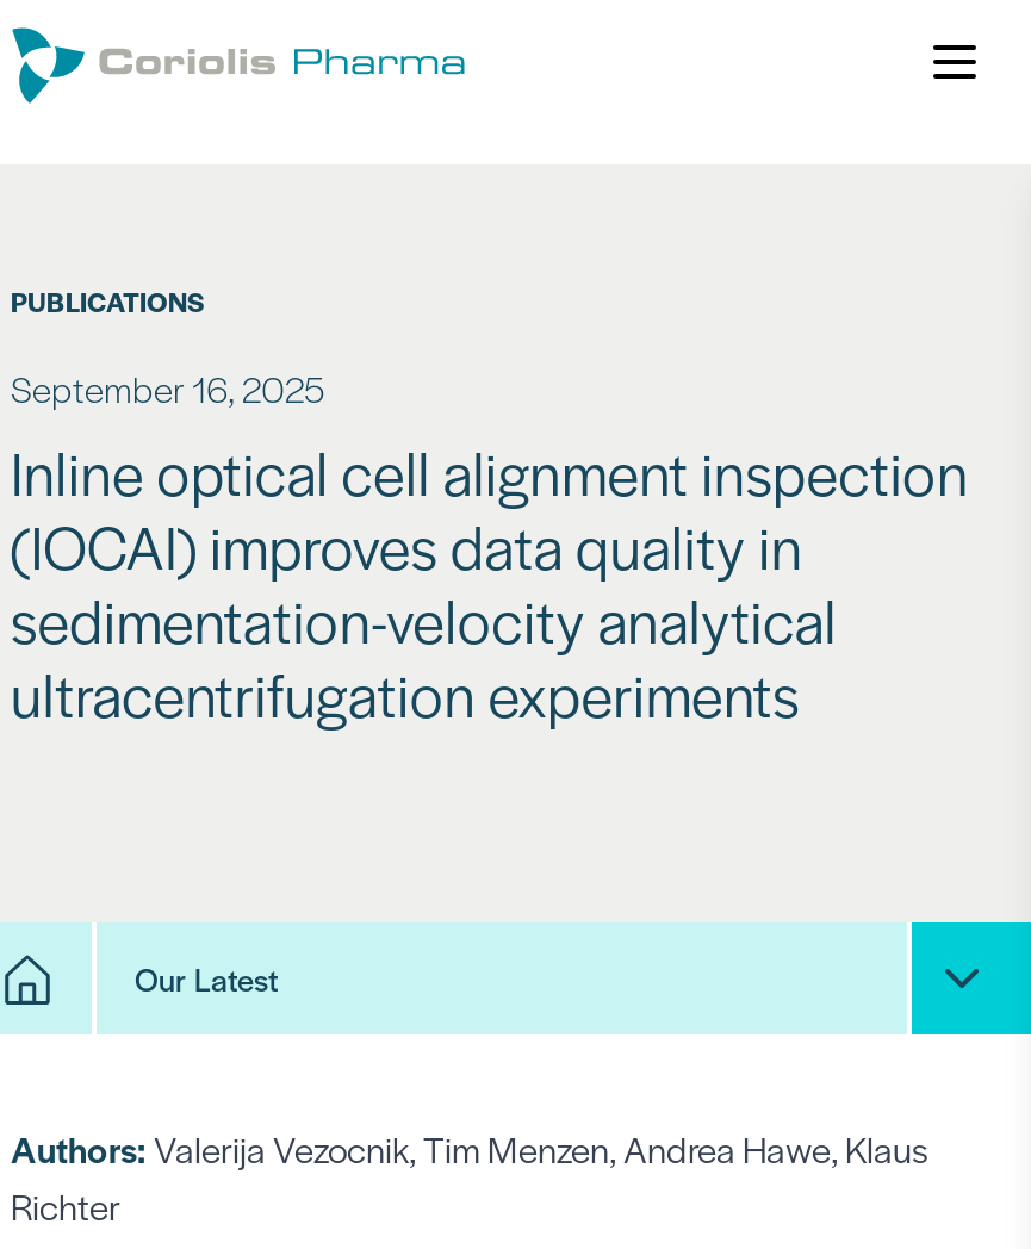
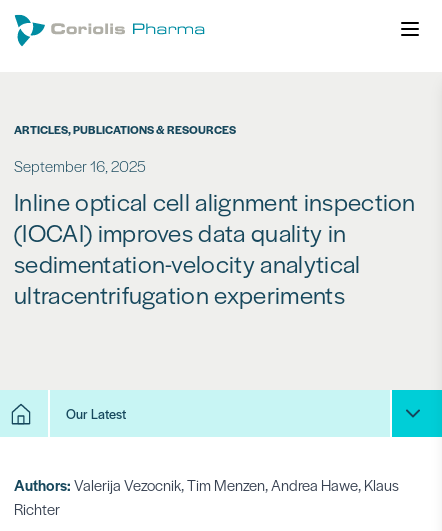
- PUBLICATIONS
+ ARTICLES, PUBLICATIONS & RESOURCES
